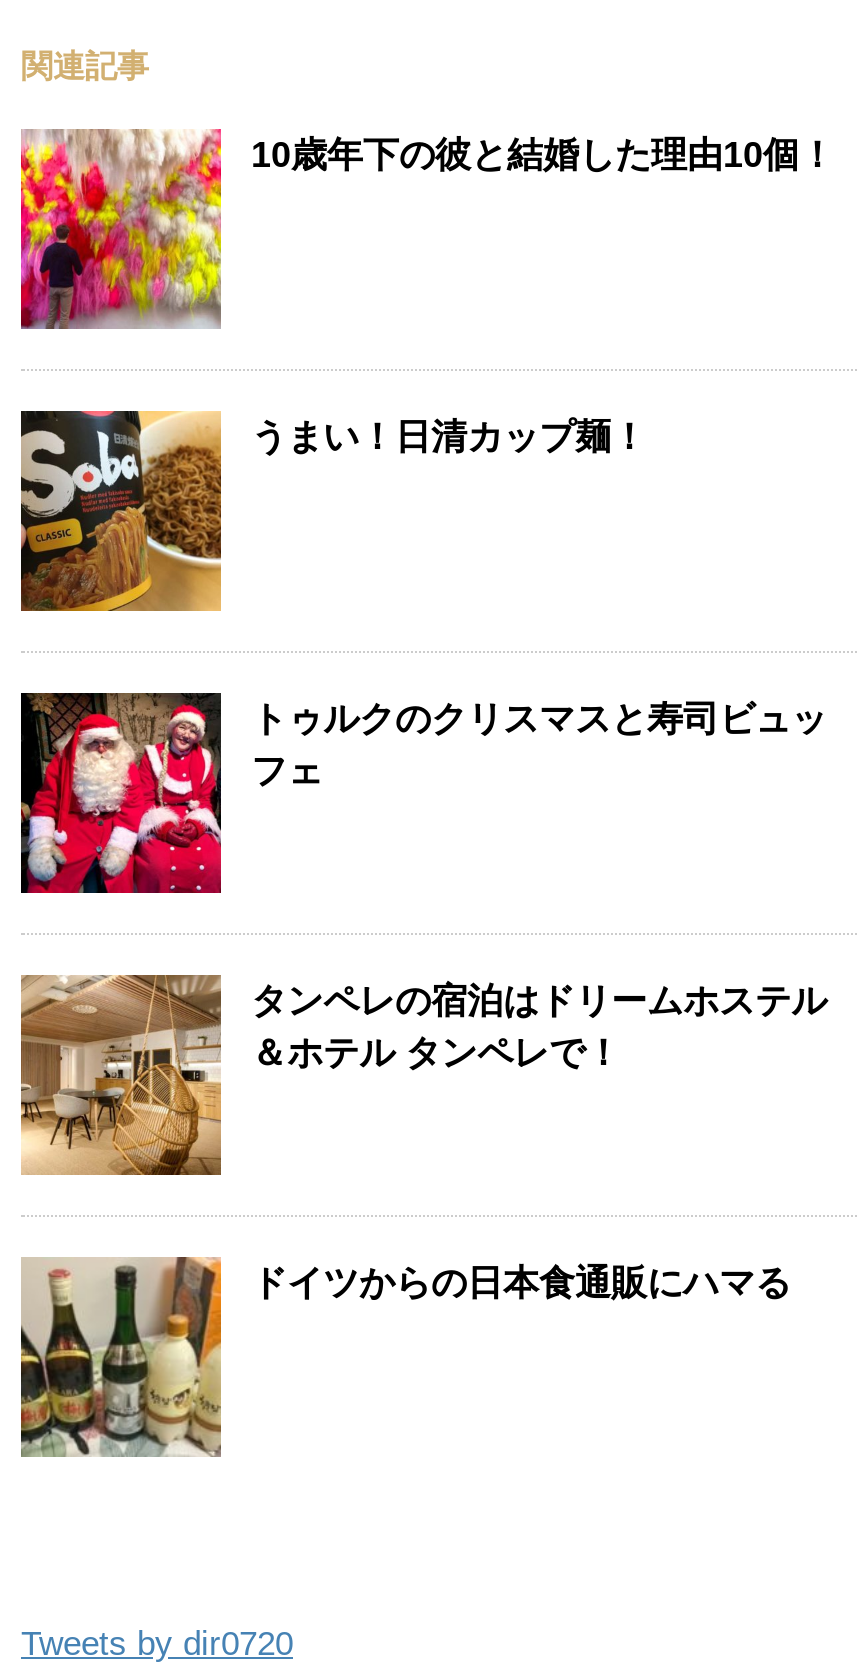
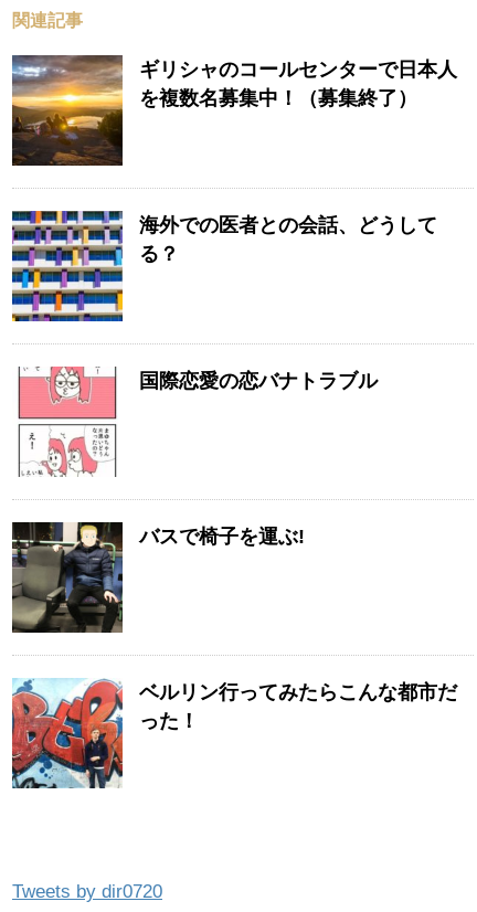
- [image]
- 10歳年下の彼と結婚した理由10個！
+ [image]
+ ギリシャのコールセンターで日本人
+ を複数名募集中！（募集終了）

- [image]
- うまい！日清カップ麺！
+ [image]
+ 海外での医者との会話、どうして
+ る？

- [image]
- トゥルクのクリスマスと寿司ビュッ
- フェ
+ [image]
+ 国際恋愛の恋バナトラブル

- [image]
- タンペレの宿泊はドリームホステル
- ＆ホテル タンペレで！
+ [image]
+ バスで椅子を運ぶ!

- [image]
- ドイツからの日本食通販にハマる
+ [image]
+ ベルリン行ってみたらこんな都市だ
+ った！
